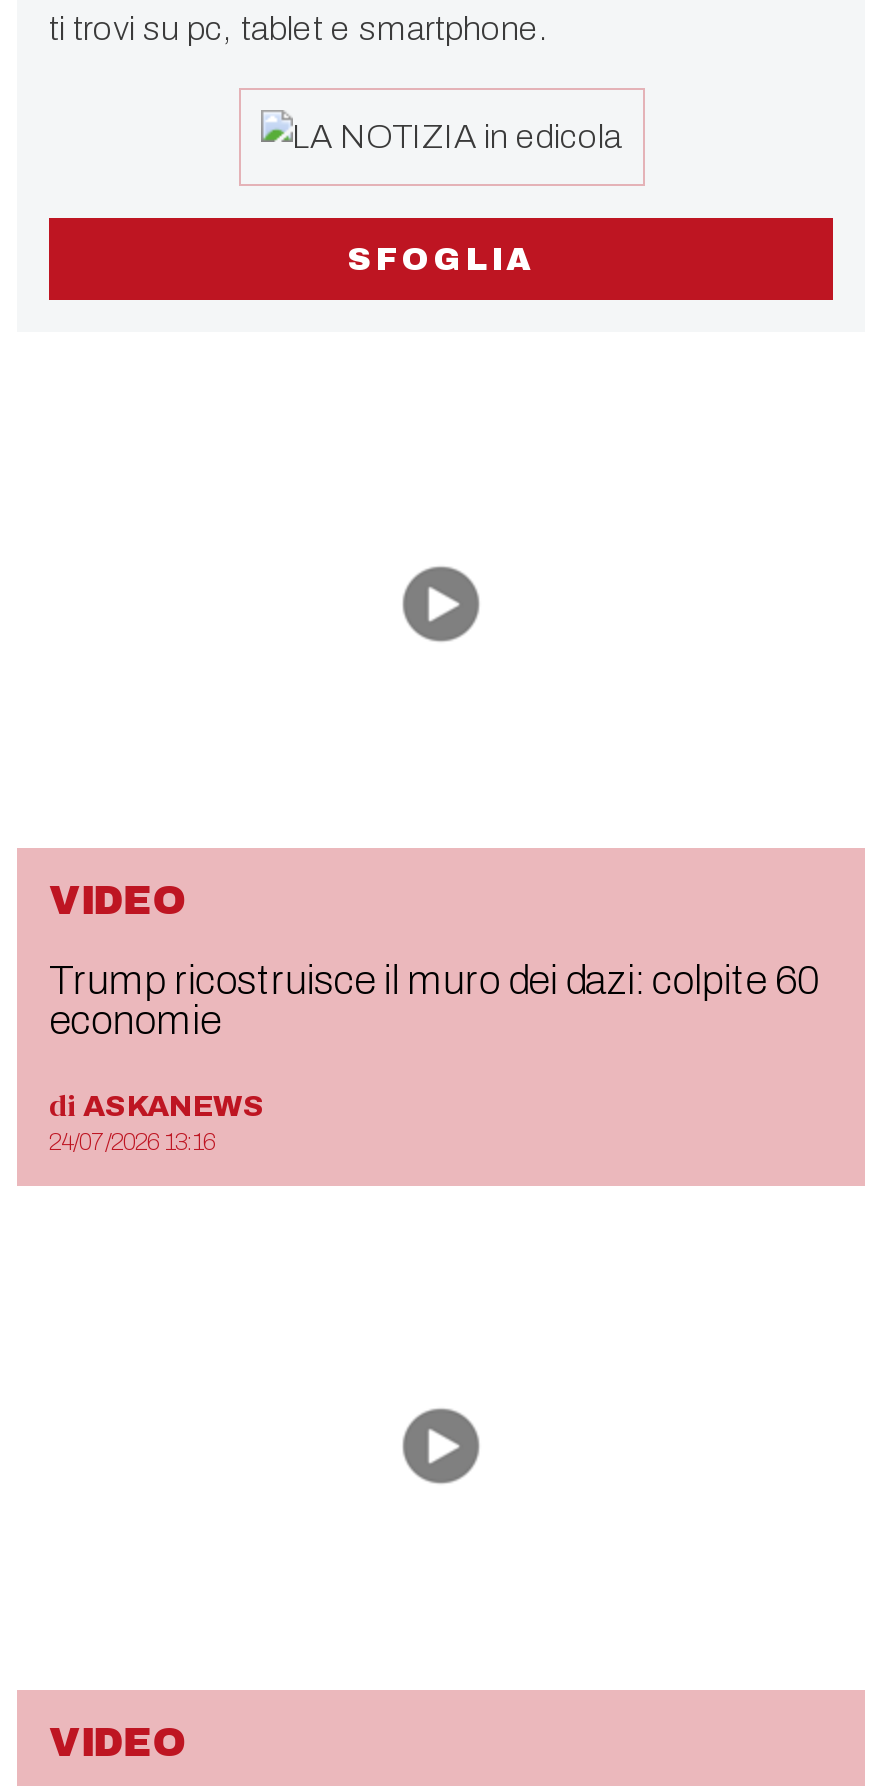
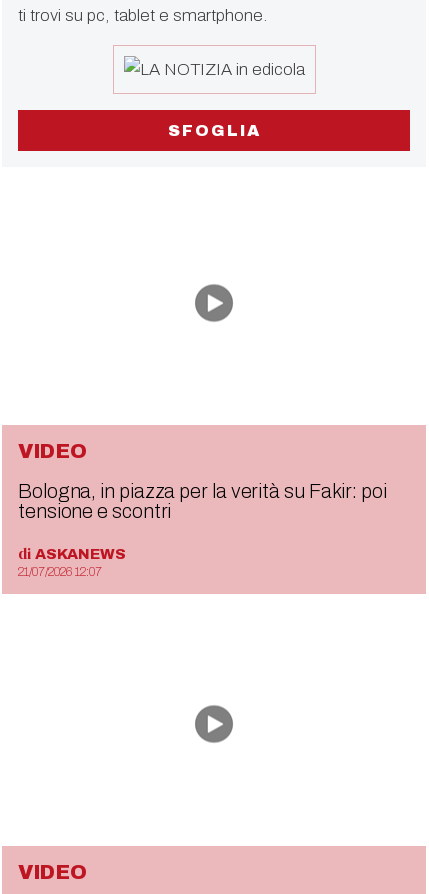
- Trump ricostruisce il muro dei dazi: colpite 60
- economie
+ Bologna, in piazza per la verità su Fakir: poi
+ tensione e scontri

- 24/07/2026 13:16
+ 21/07/2026 12:07
